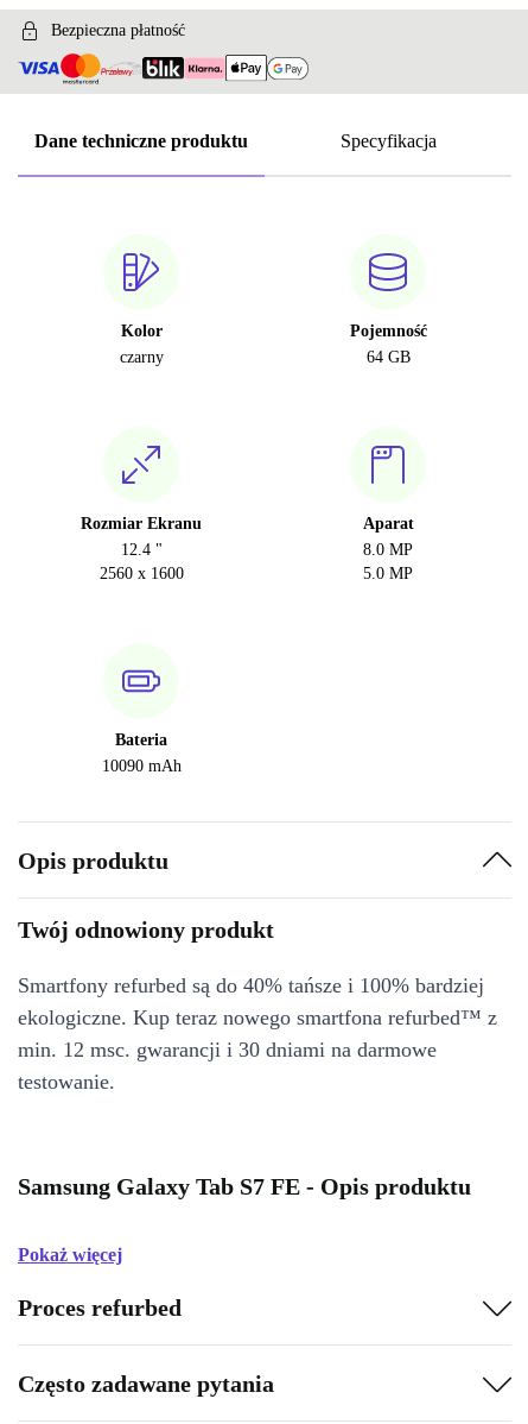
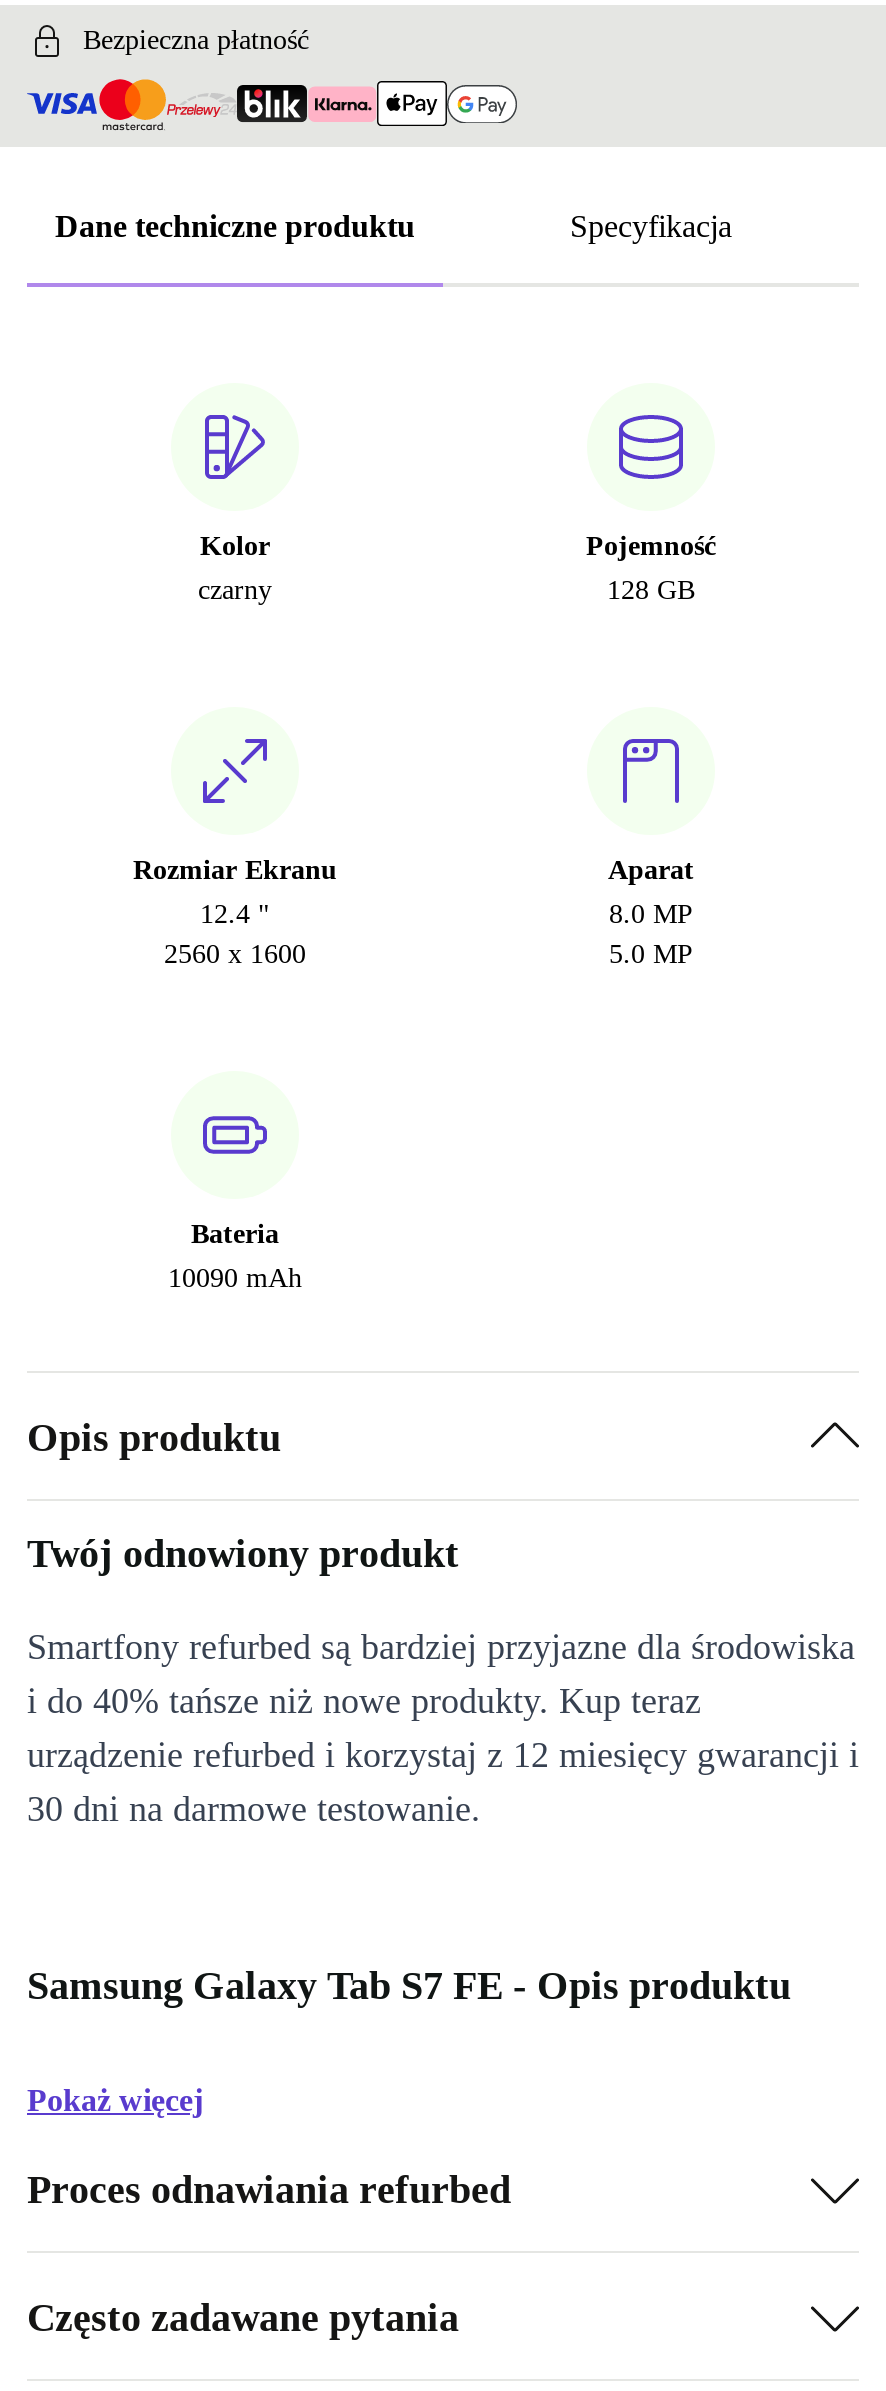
- 64 GB
+ 128 GB

- Smartfony refurbed są do 40% tańsze i 100% bardziej
- ekologiczne. Kup teraz nowego smartfona refurbed™ z
- min. 12 msc. gwarancji i 30 dniami na darmowe
- testowanie.
+ Smartfony refurbed są bardziej przyjazne dla środowiska
+ i do 40% tańsze niż nowe produkty. Kup teraz
+ urządzenie refurbed i korzystaj z 12 miesięcy gwarancji i
+ 30 dni na darmowe testowanie.

- Proces refurbed
+ Proces odnawiania refurbed
